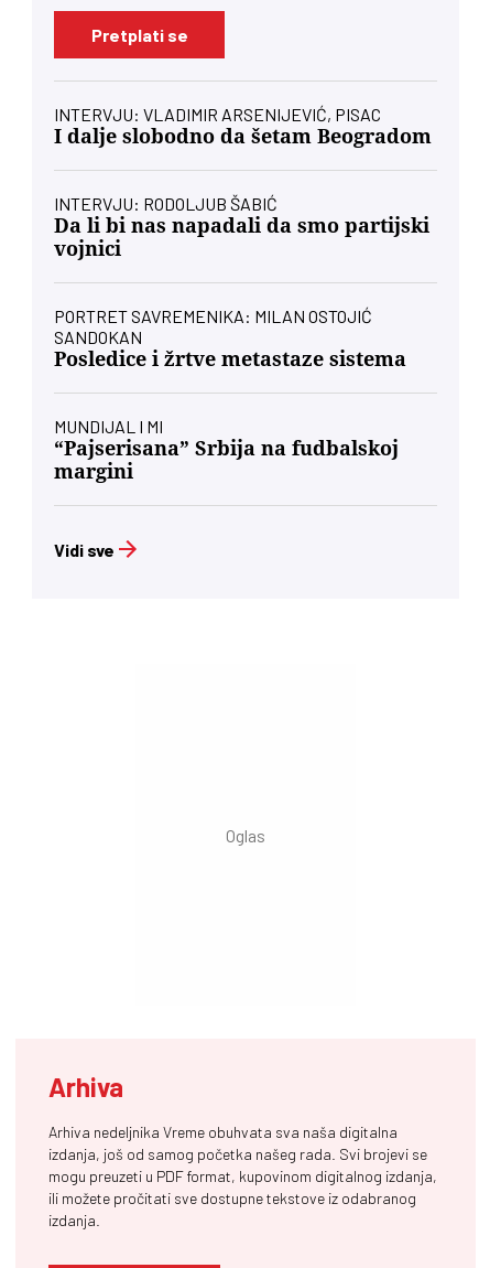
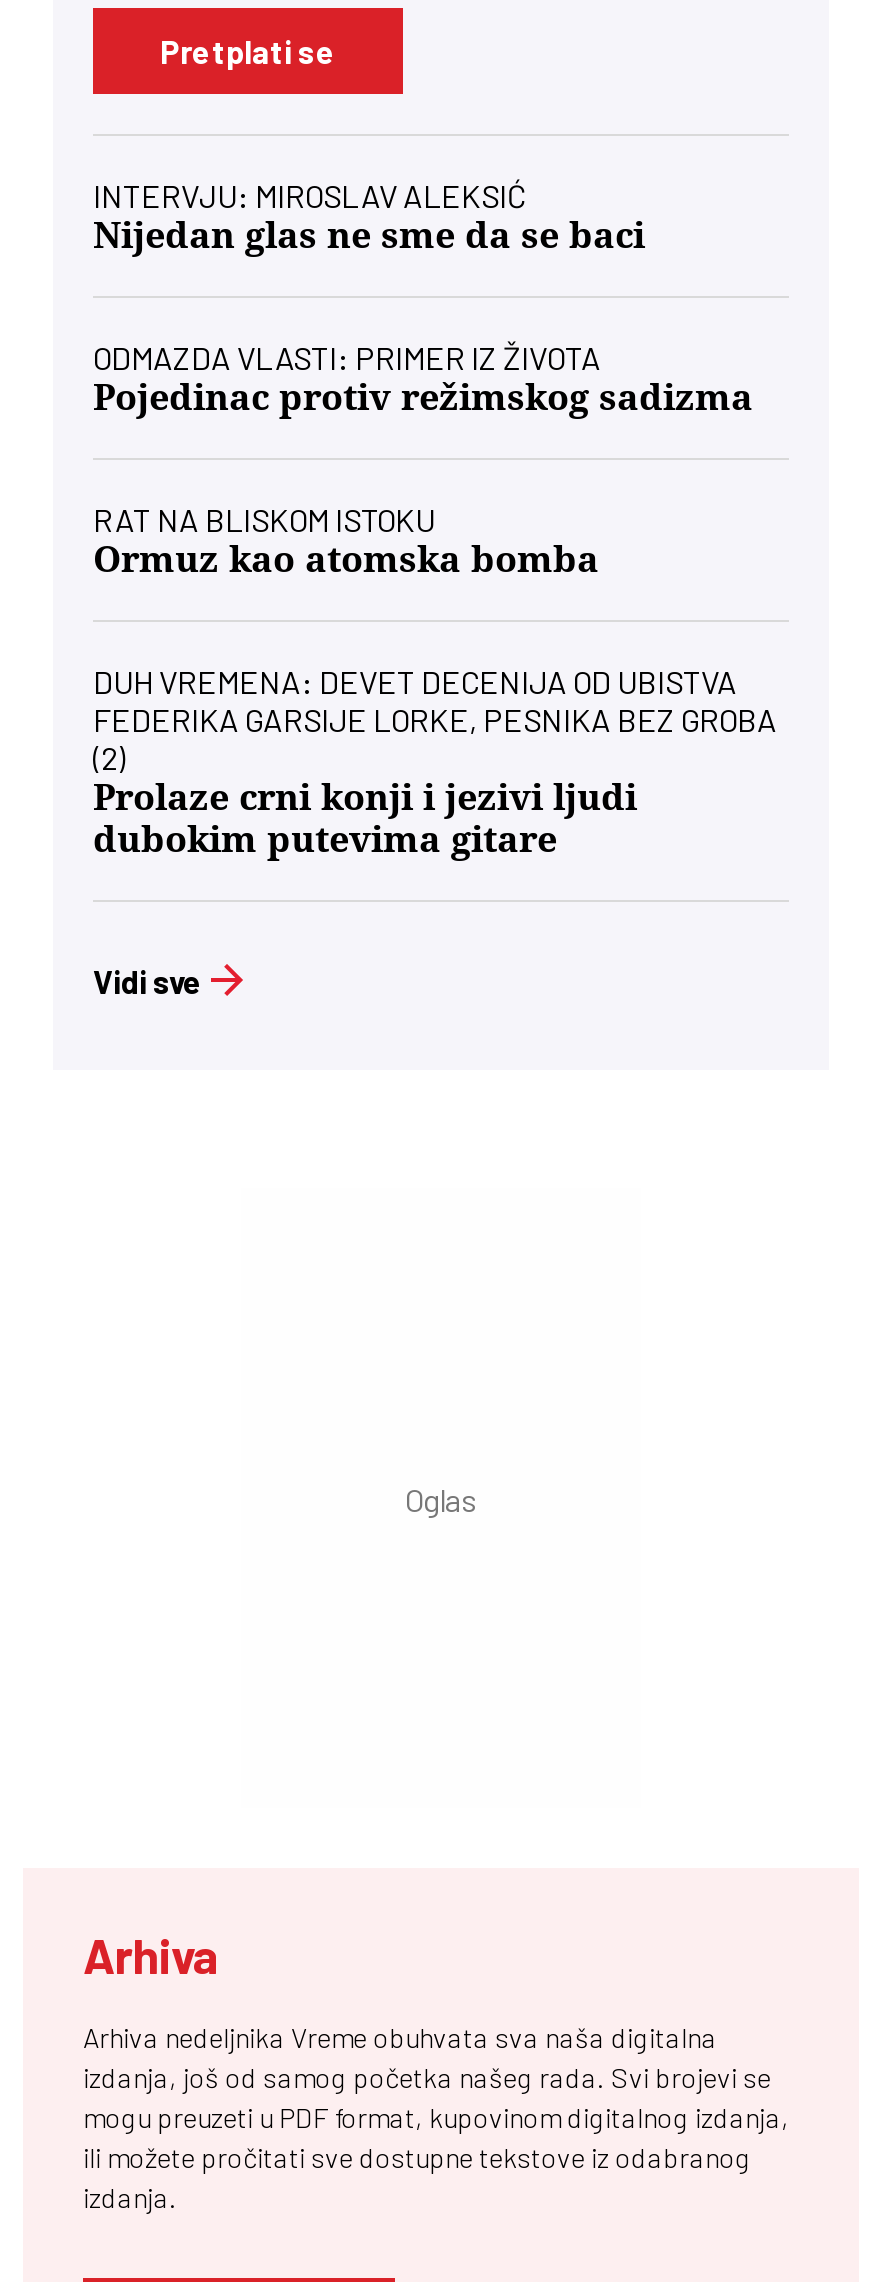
- INTERVJU: VLADIMIR ARSENIJEVIĆ, PISAC
- I dalje slobodno da šetam Beogradom
+ INTERVJU: MIROSLAV ALEKSIĆ
+ Nijedan glas ne sme da se baci

- INTERVJU: RODOLJUB ŠABIĆ
- Da li bi nas napadali da smo partijski
- vojnici
+ ODMAZDA VLASTI: PRIMER IZ ŽIVOTA
+ Pojedinac protiv režimskog sadizma

- PORTRET SAVREMENIKA: MILAN OSTOJIĆ
- SANDOKAN
- Posledice i žrtve metastaze sistema
+ RAT NA BLISKOM ISTOKU
+ Ormuz kao atomska bomba

- MUNDIJAL I MI
- “Pajserisana” Srbija na fudbalskoj
- margini
+ DUH VREMENA: DEVET DECENIJA OD UBISTVA
+ FEDERIKA GARSIJE LORKE, PESNIKA BEZ GROBA
+ (2)
+ Prolaze crni konji i jezivi ljudi
+ dubokim putevima gitare
